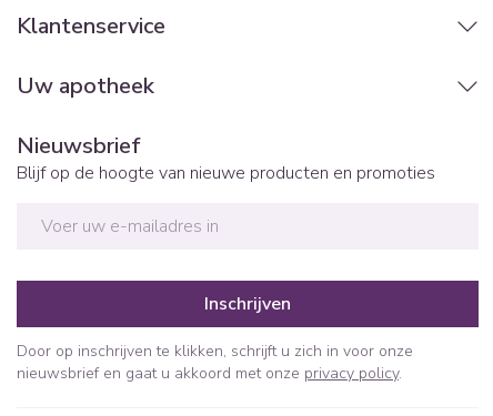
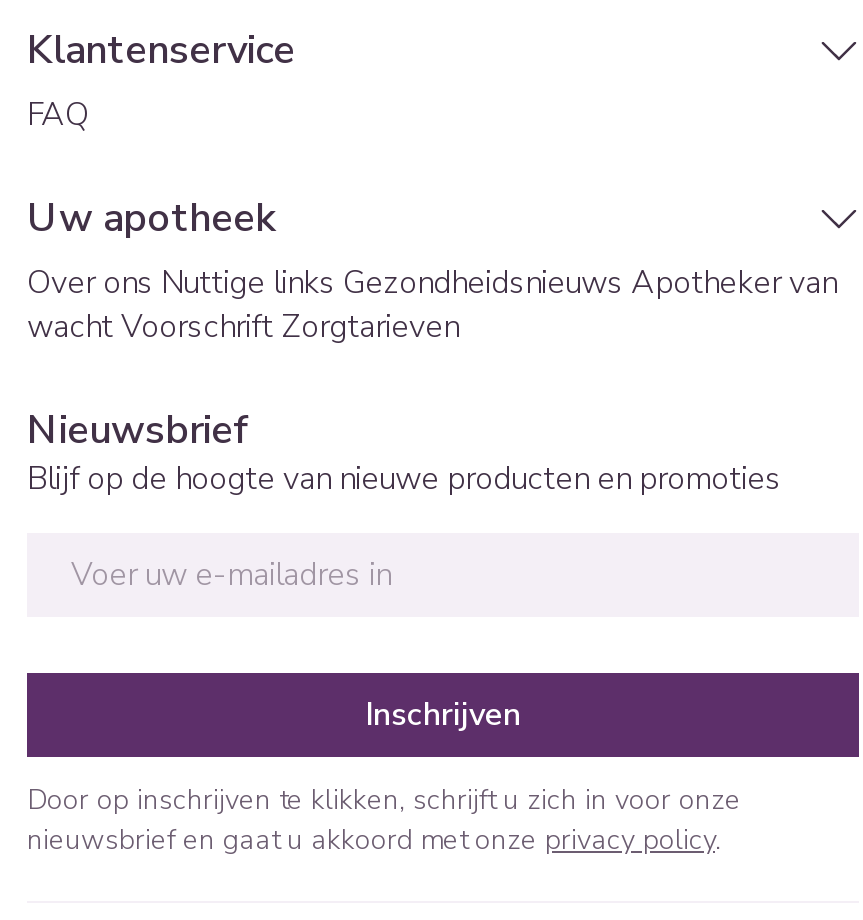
+ FAQ

+ Over ons Nuttige links Gezondheidsnieuws Apotheker van
+ wacht Voorschrift Zorgtarieven
